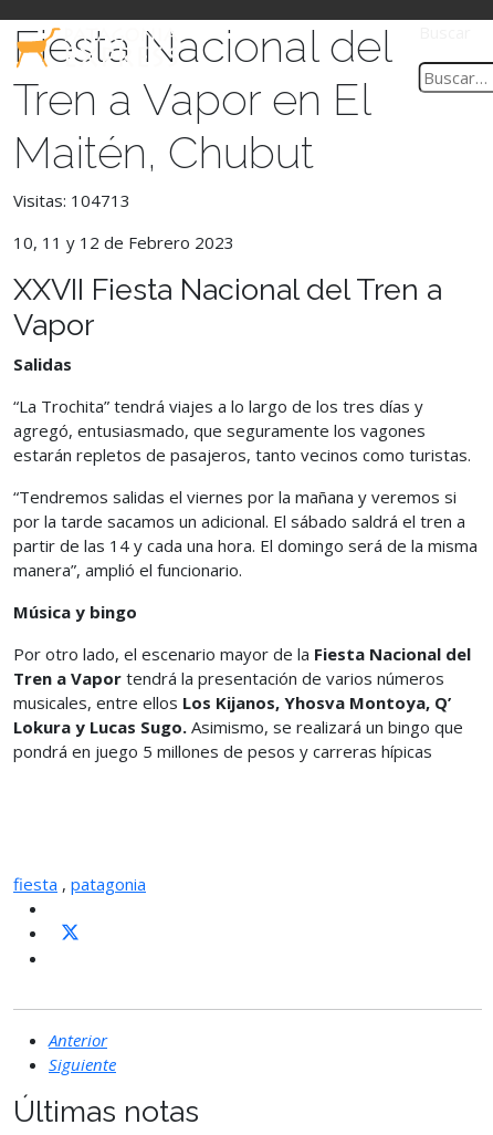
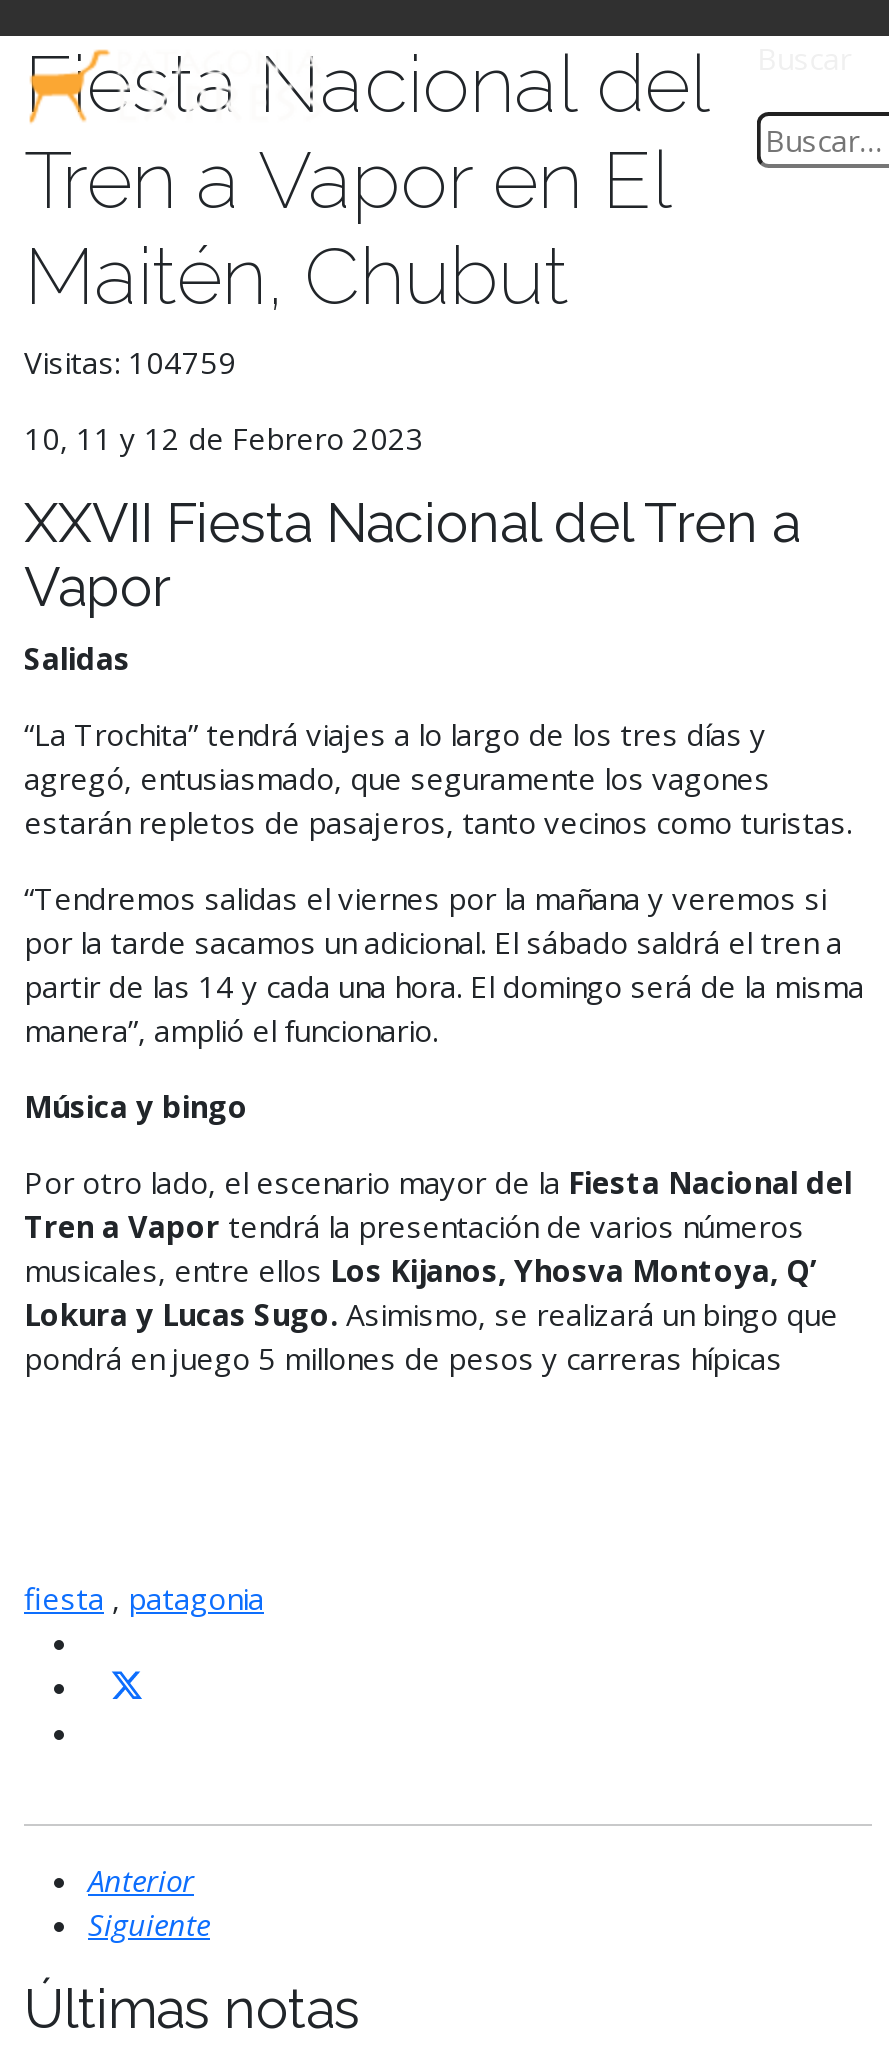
- Visitas: 104713
+ Visitas: 104759
